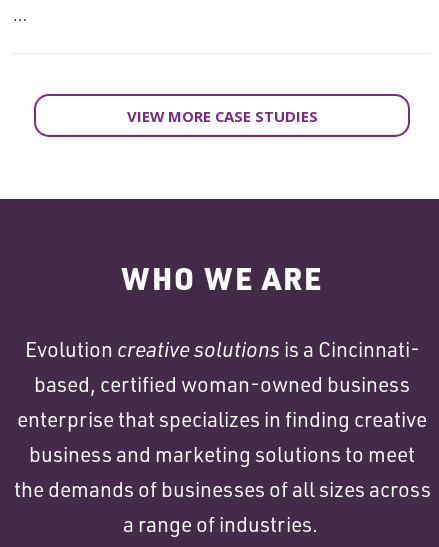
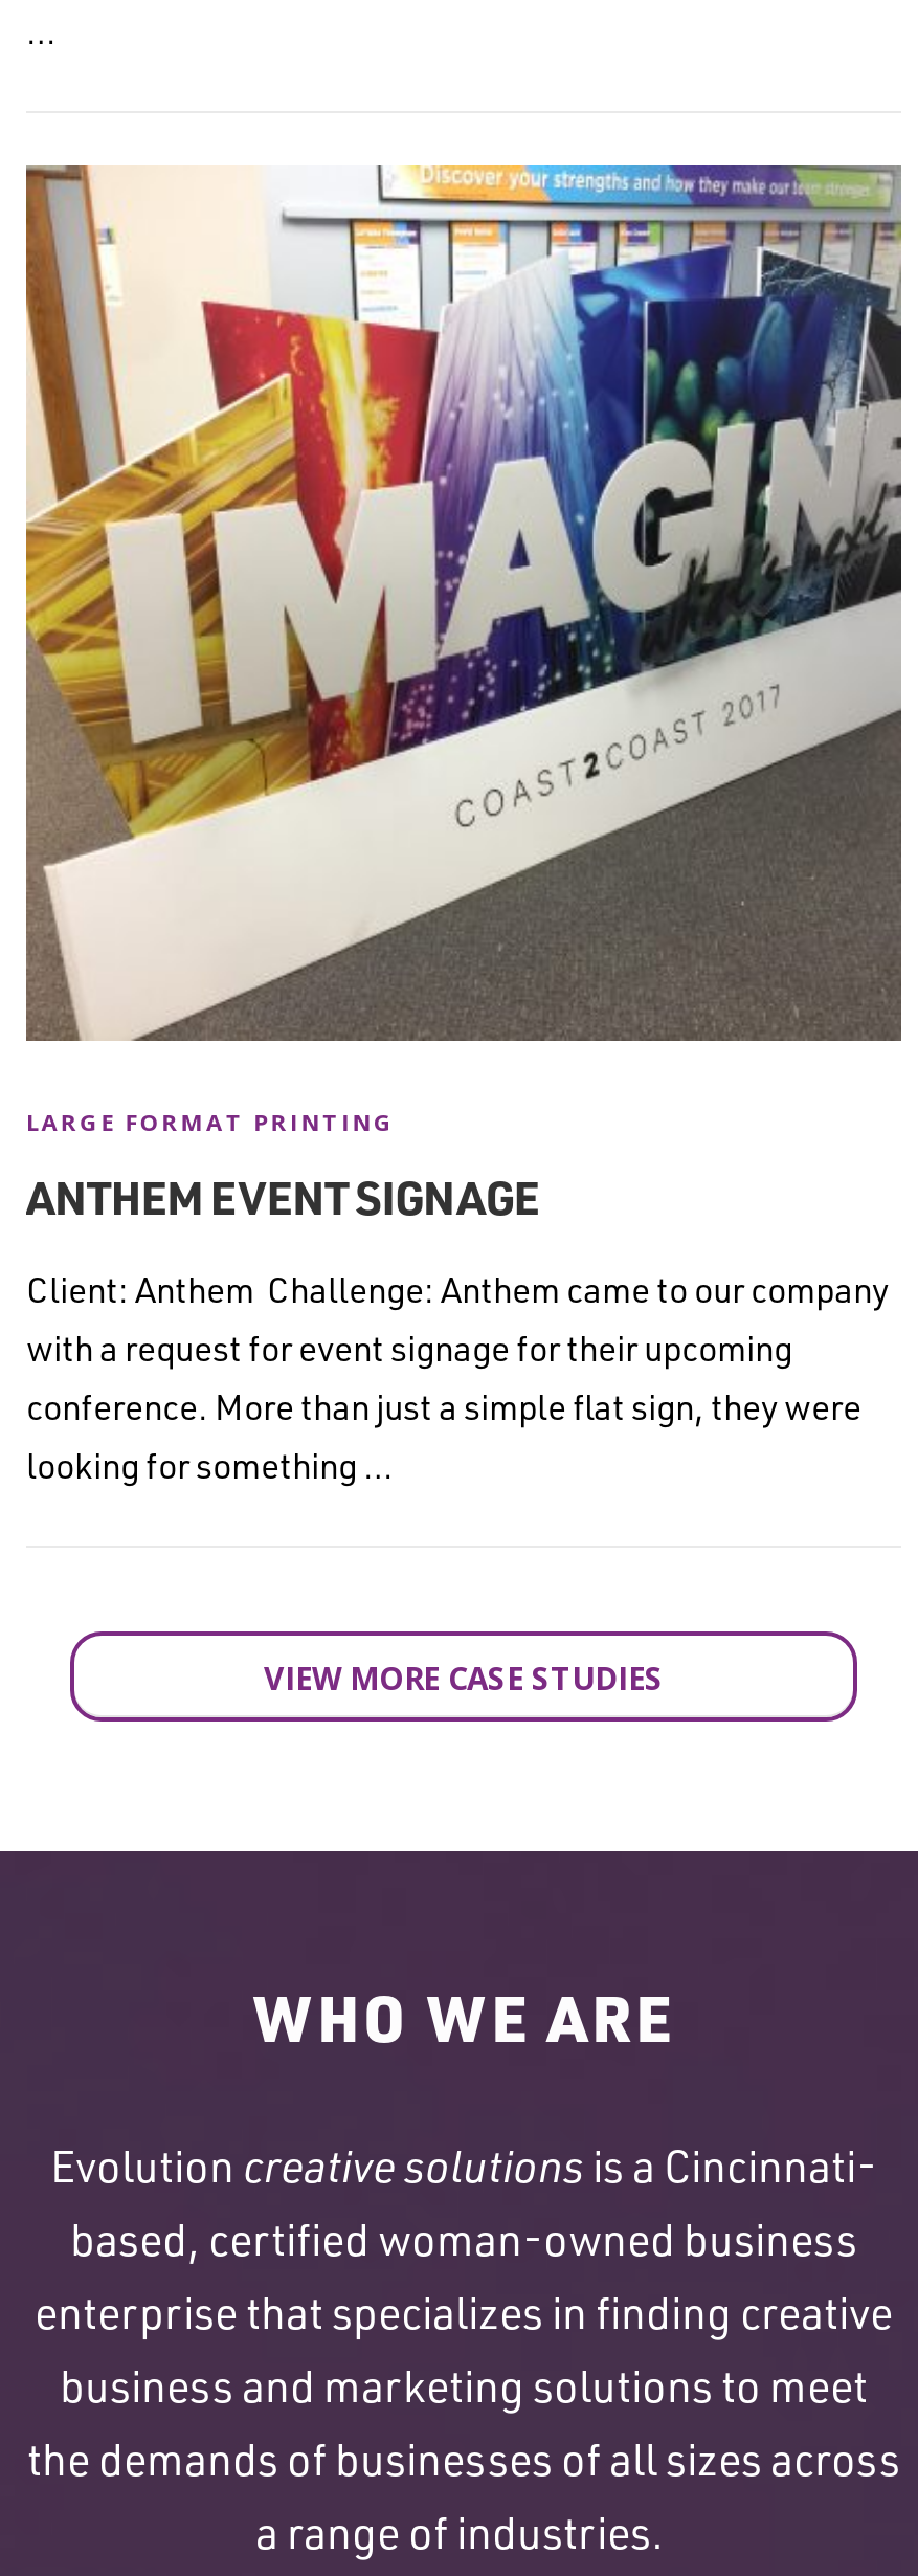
+ [image]
+ LARGE FORMAT PRINTING
+ ANTHEM EVENT SIGNAGE
+ Client: Anthem Challenge: Anthem came to our company
+ with a request for event signage for their upcoming
+ conference. More than just a simple flat sign, they were
+ looking for something …
